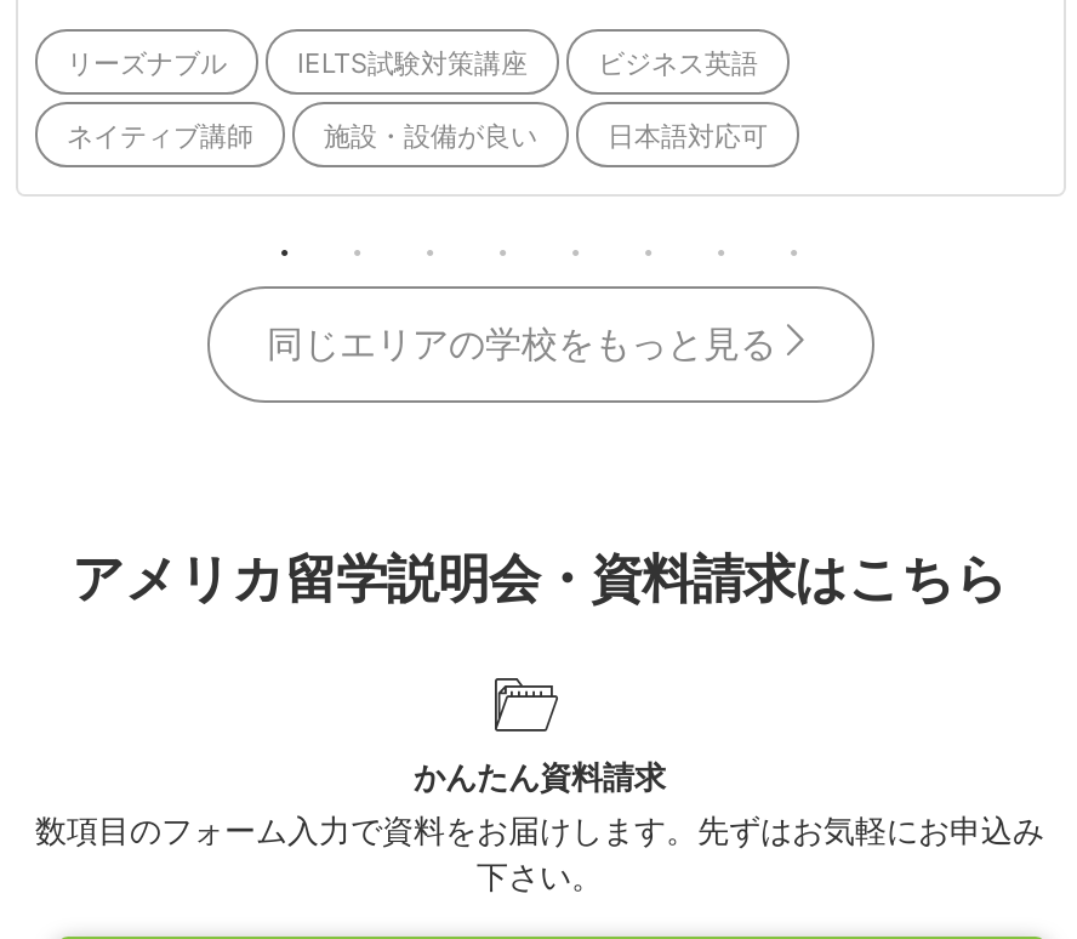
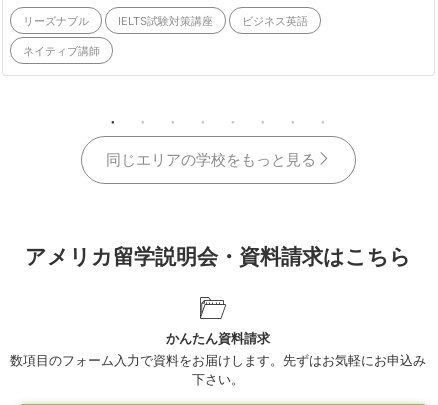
- 施設・設備が良い
- 日本語対応可
